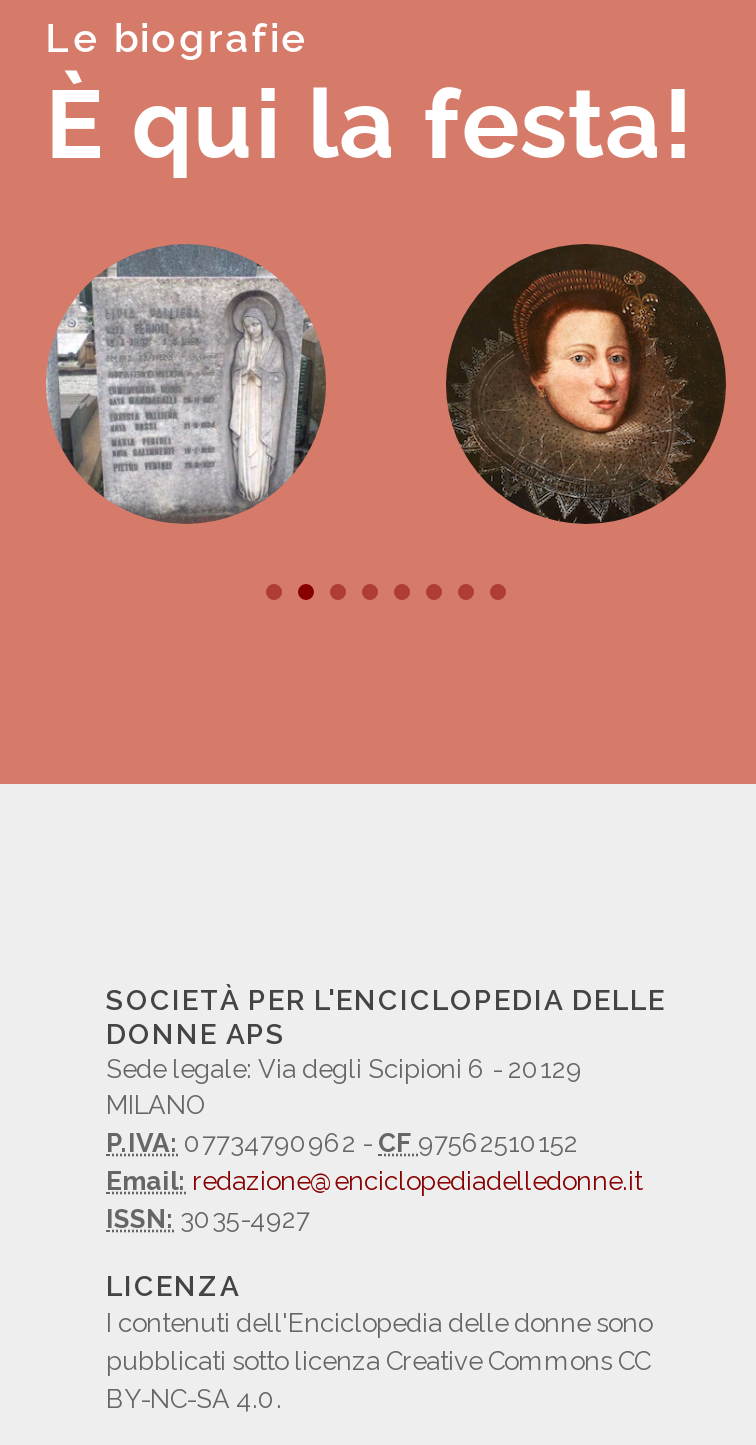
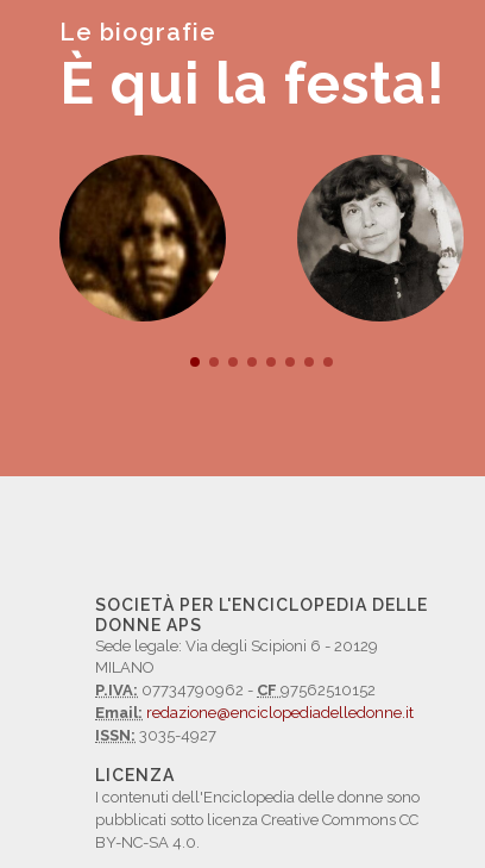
- [image]
+ [image]

- [image]
+ [image]
